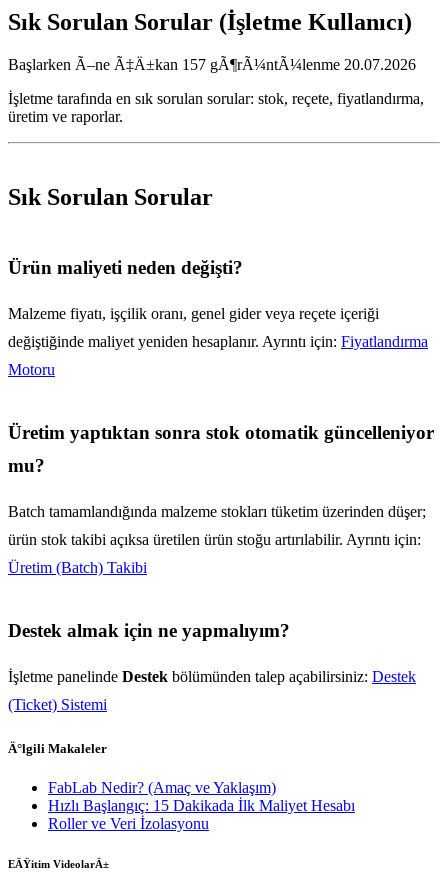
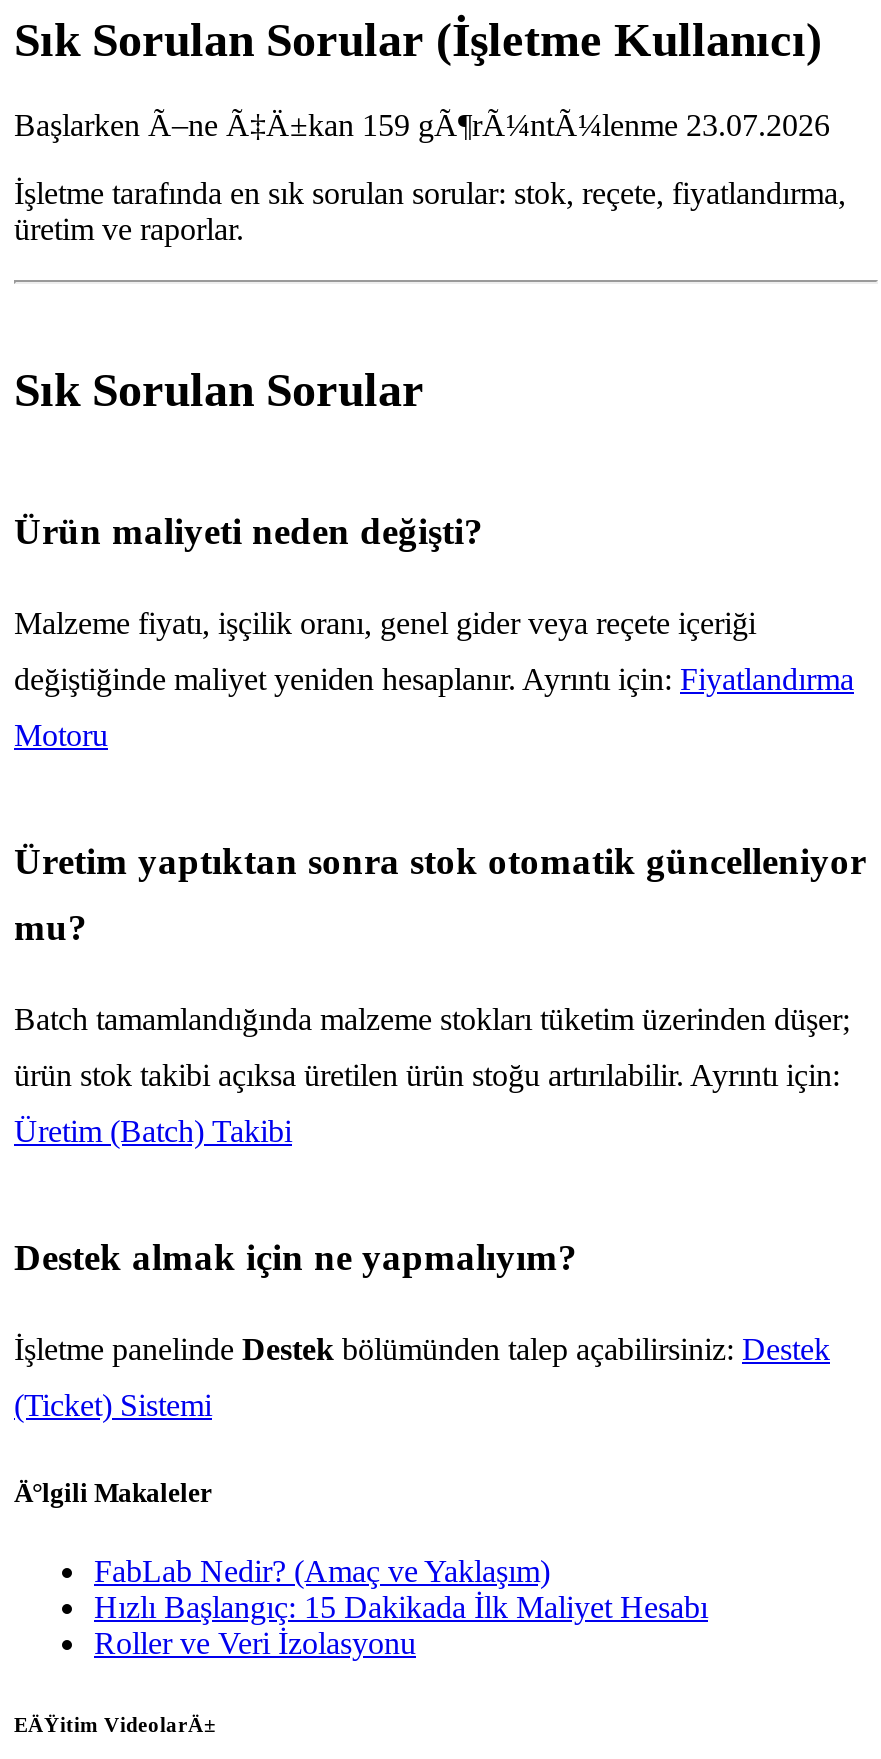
- Başlarken Ã–ne Ã‡Ä±kan 157 gÃ¶rÃ¼ntÃ¼lenme 20.07.2026
+ Başlarken Ã–ne Ã‡Ä±kan 159 gÃ¶rÃ¼ntÃ¼lenme 23.07.2026
